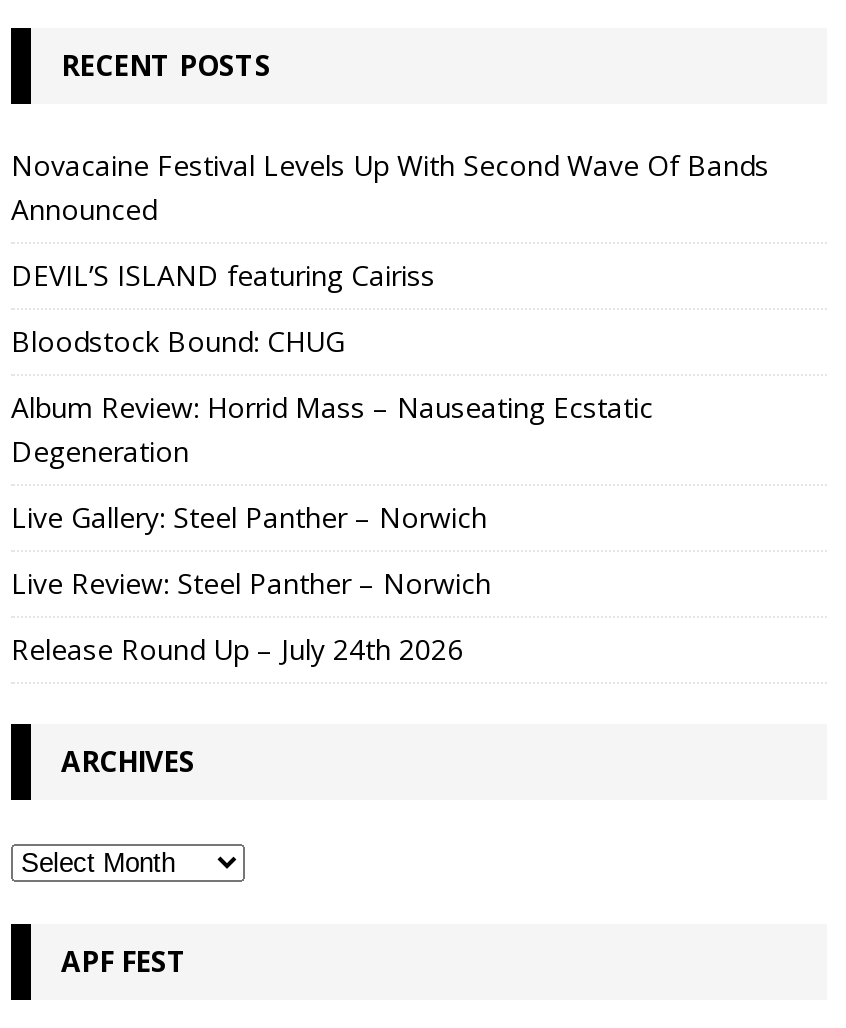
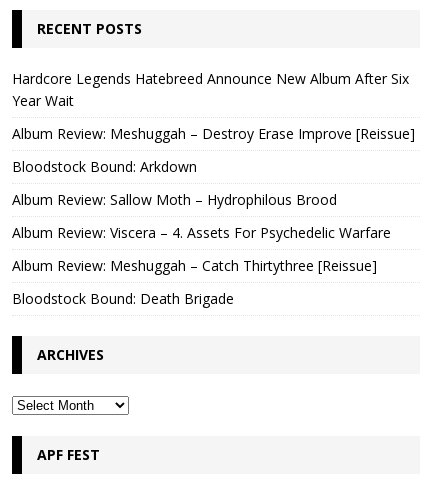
- Novacaine Festival Levels Up With Second Wave Of Bands
- Announced
+ Hardcore Legends Hatebreed Announce New Album After Six
+ Year Wait

- DEVIL’S ISLAND featuring Cairiss
+ Album Review: Meshuggah – Destroy Erase Improve [Reissue]

- Bloodstock Bound: CHUG
+ Bloodstock Bound: Arkdown

- Album Review: Horrid Mass – Nauseating Ecstatic
- Degeneration
+ Album Review: Sallow Moth – Hydrophilous Brood

- Live Gallery: Steel Panther – Norwich
+ Album Review: Viscera – 4. Assets For Psychedelic Warfare

- Live Review: Steel Panther – Norwich
+ Album Review: Meshuggah – Catch Thirtythree [Reissue]

- Release Round Up – July 24th 2026
+ Bloodstock Bound: Death Brigade
